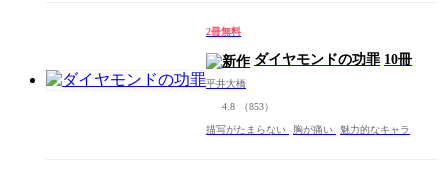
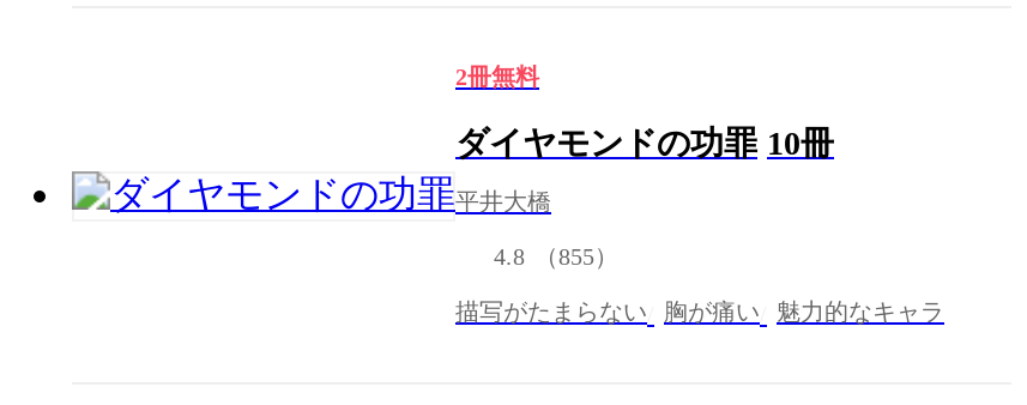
- 4.8 （853）
+ 4.8 （855）
